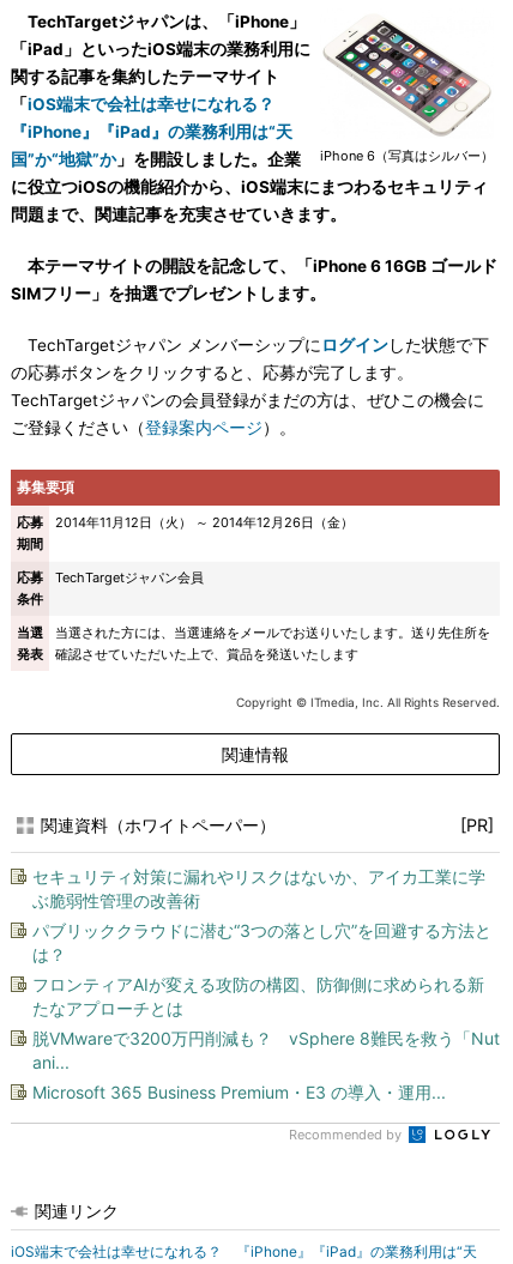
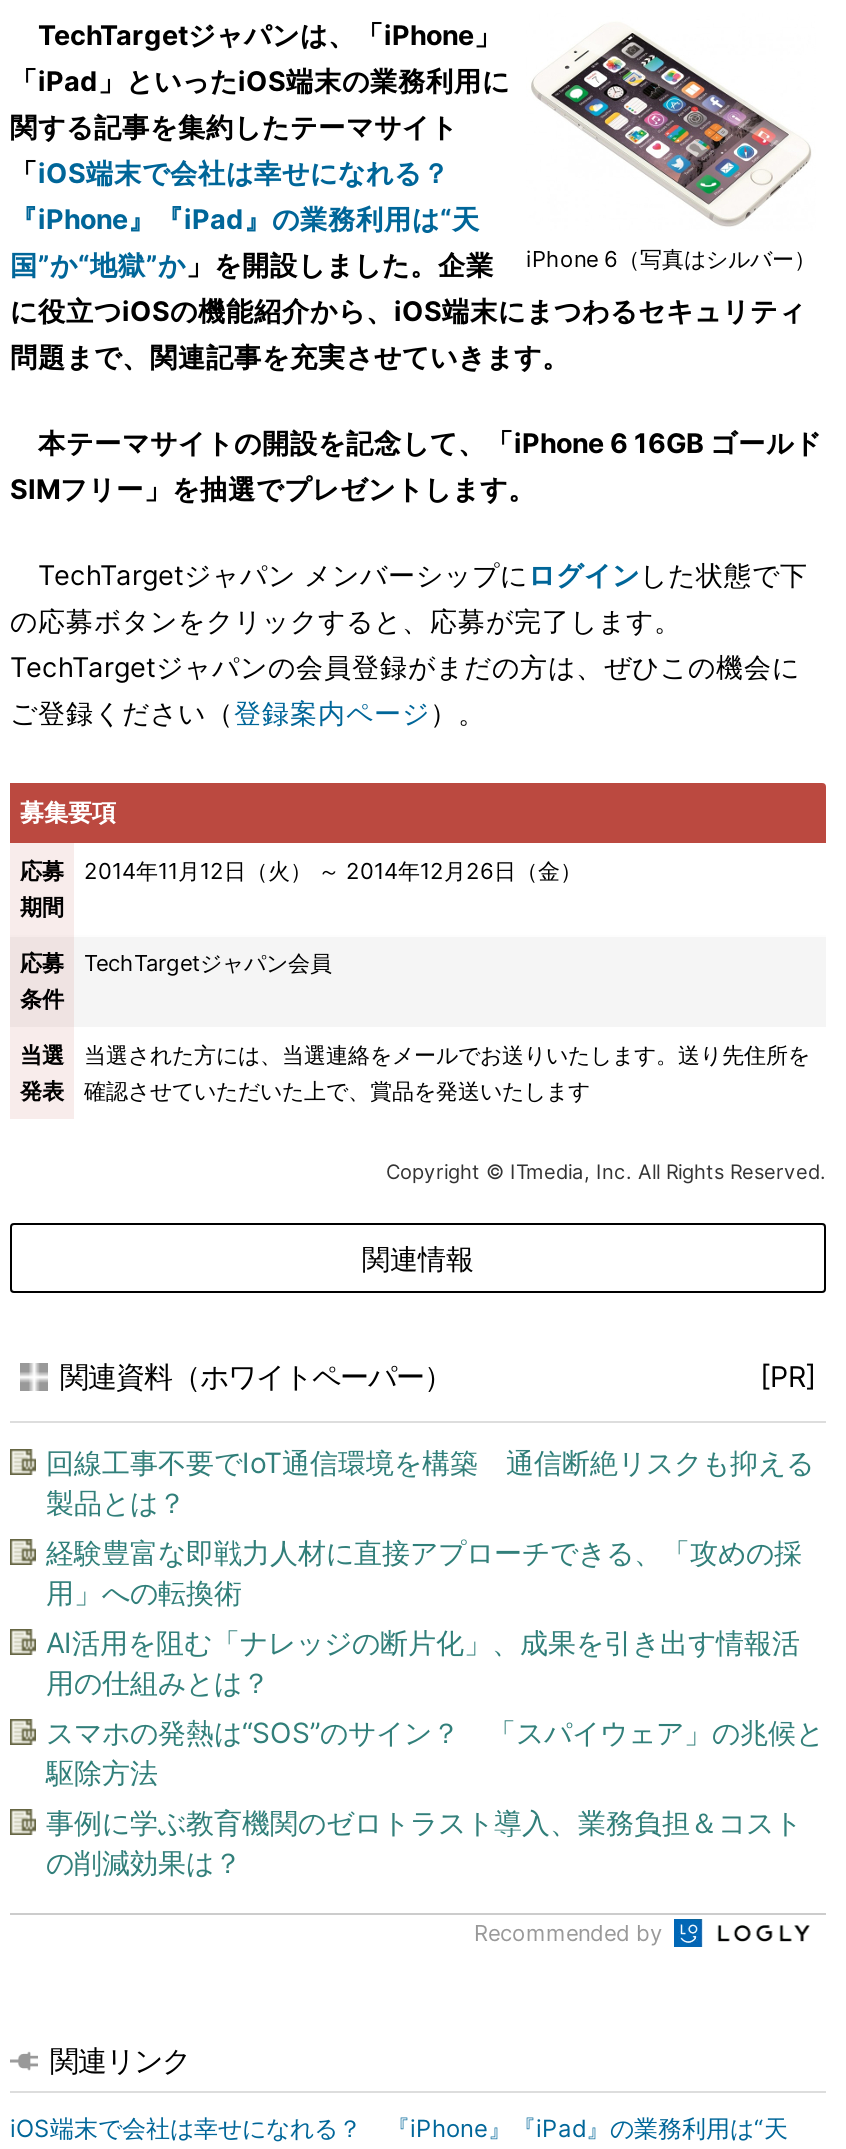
- セキュリティ対策に漏れやリスクはないか、アイカ工業に学
- ぶ脆弱性管理の改善術
+ 回線工事不要でIoT通信環境を構築 通信断絶リスクも抑える
+ 製品とは？

- パブリッククラウドに潜む“3つの落とし穴”を回避する方法と
- は？
+ 経験豊富な即戦力人材に直接アプローチできる、「攻めの採
+ 用」への転換術

- フロンティアAIが変える攻防の構図、防御側に求められる新
- たなアプローチとは
+ AI活用を阻む「ナレッジの断片化」、成果を引き出す情報活
+ 用の仕組みとは？

- 脱VMwareで3200万円削減も？ vSphere 8難民を救う「Nut
- ani...
+ スマホの発熱は“SOS”のサイン？ 「スパイウェア」の兆候と
+ 駆除方法

- Microsoft 365 Business Premium・E3 の導入・運用...
+ 事例に学ぶ教育機関のゼロトラスト導入、業務負担＆コスト
+ の削減効果は？
